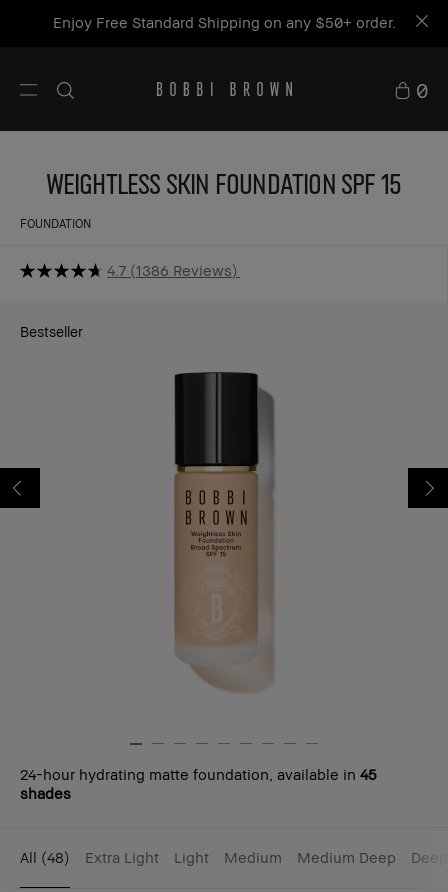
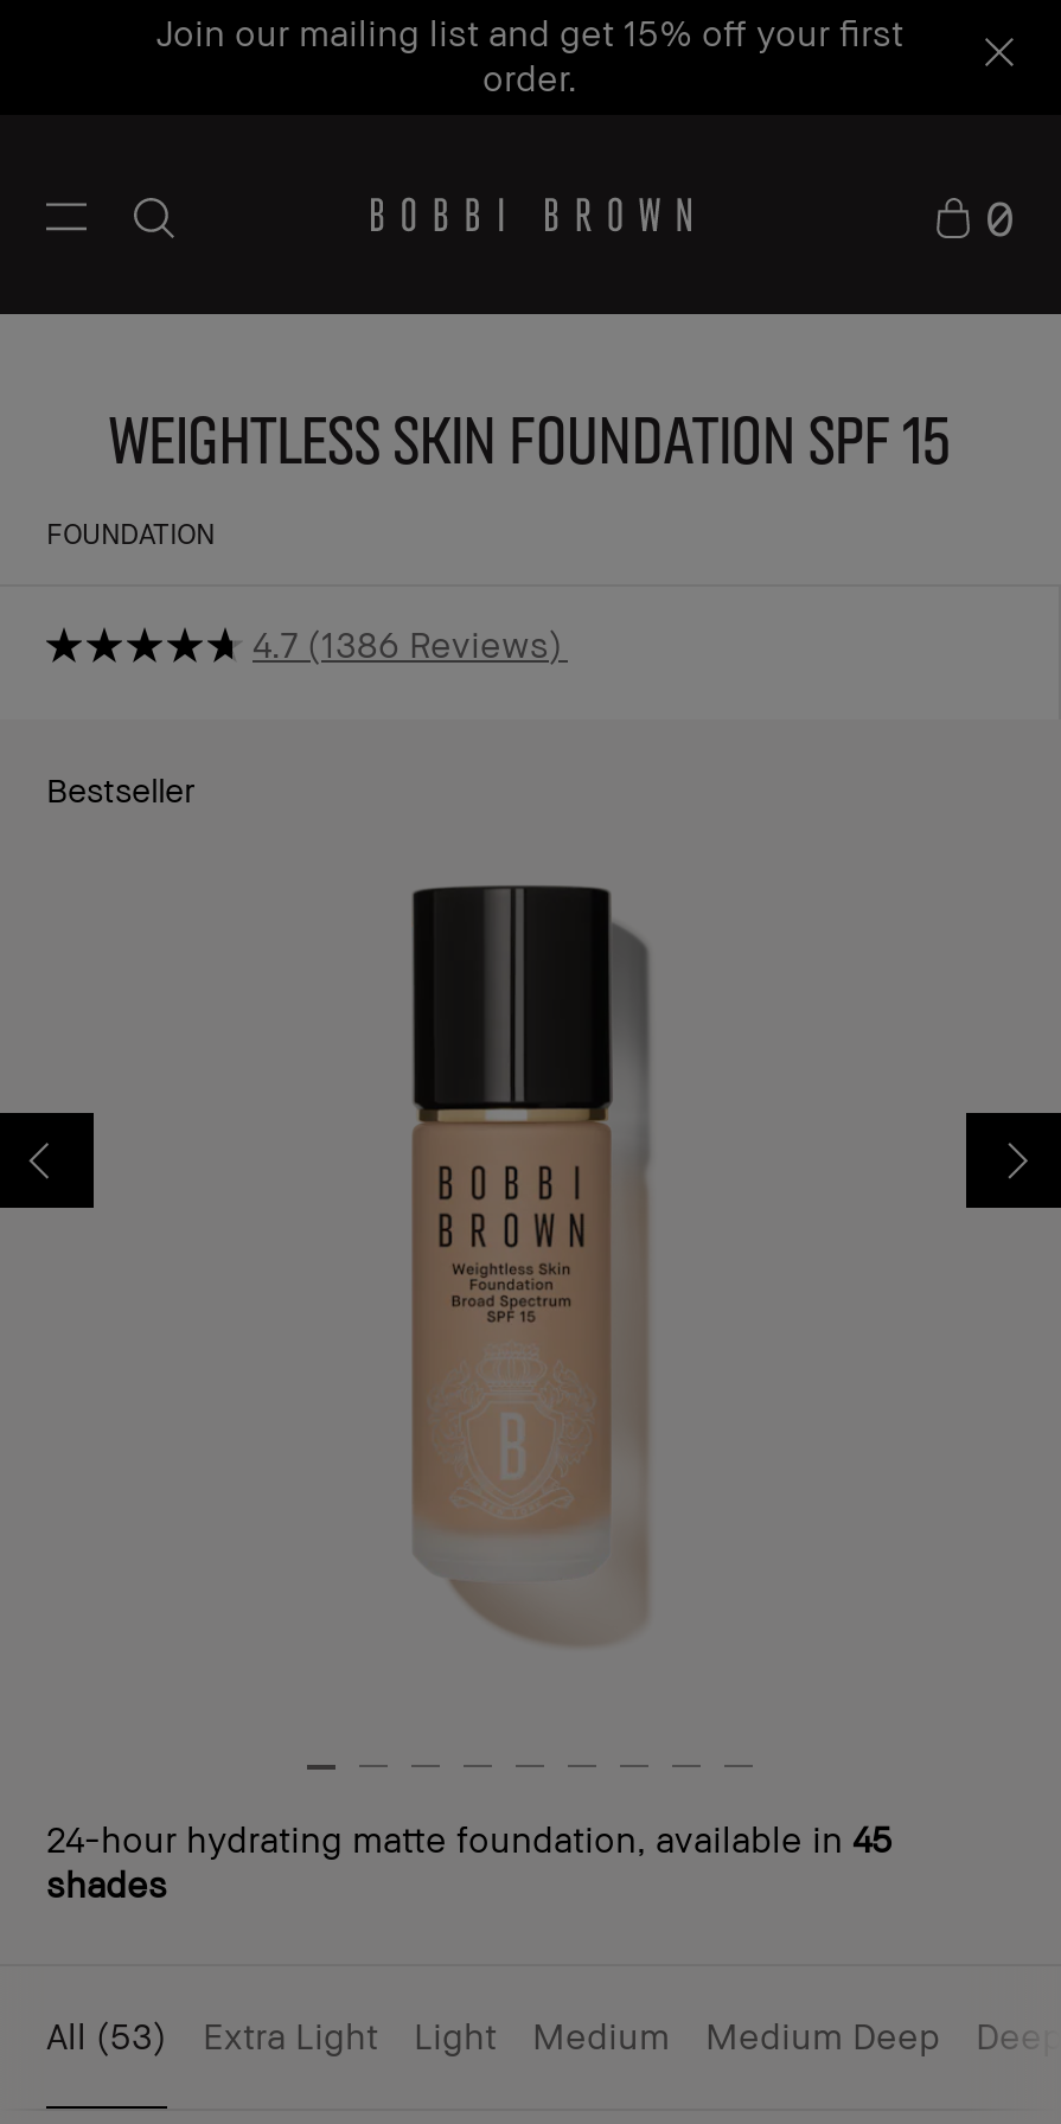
- Enjoy Free Standard Shipping on any $50+ order.
+ Join our mailing list and get 15% off your first
+ order.

- All (48) Extra Light Light Medium Medium Deep Deep
+ All (53) Extra Light Light Medium Medium Deep Deep
